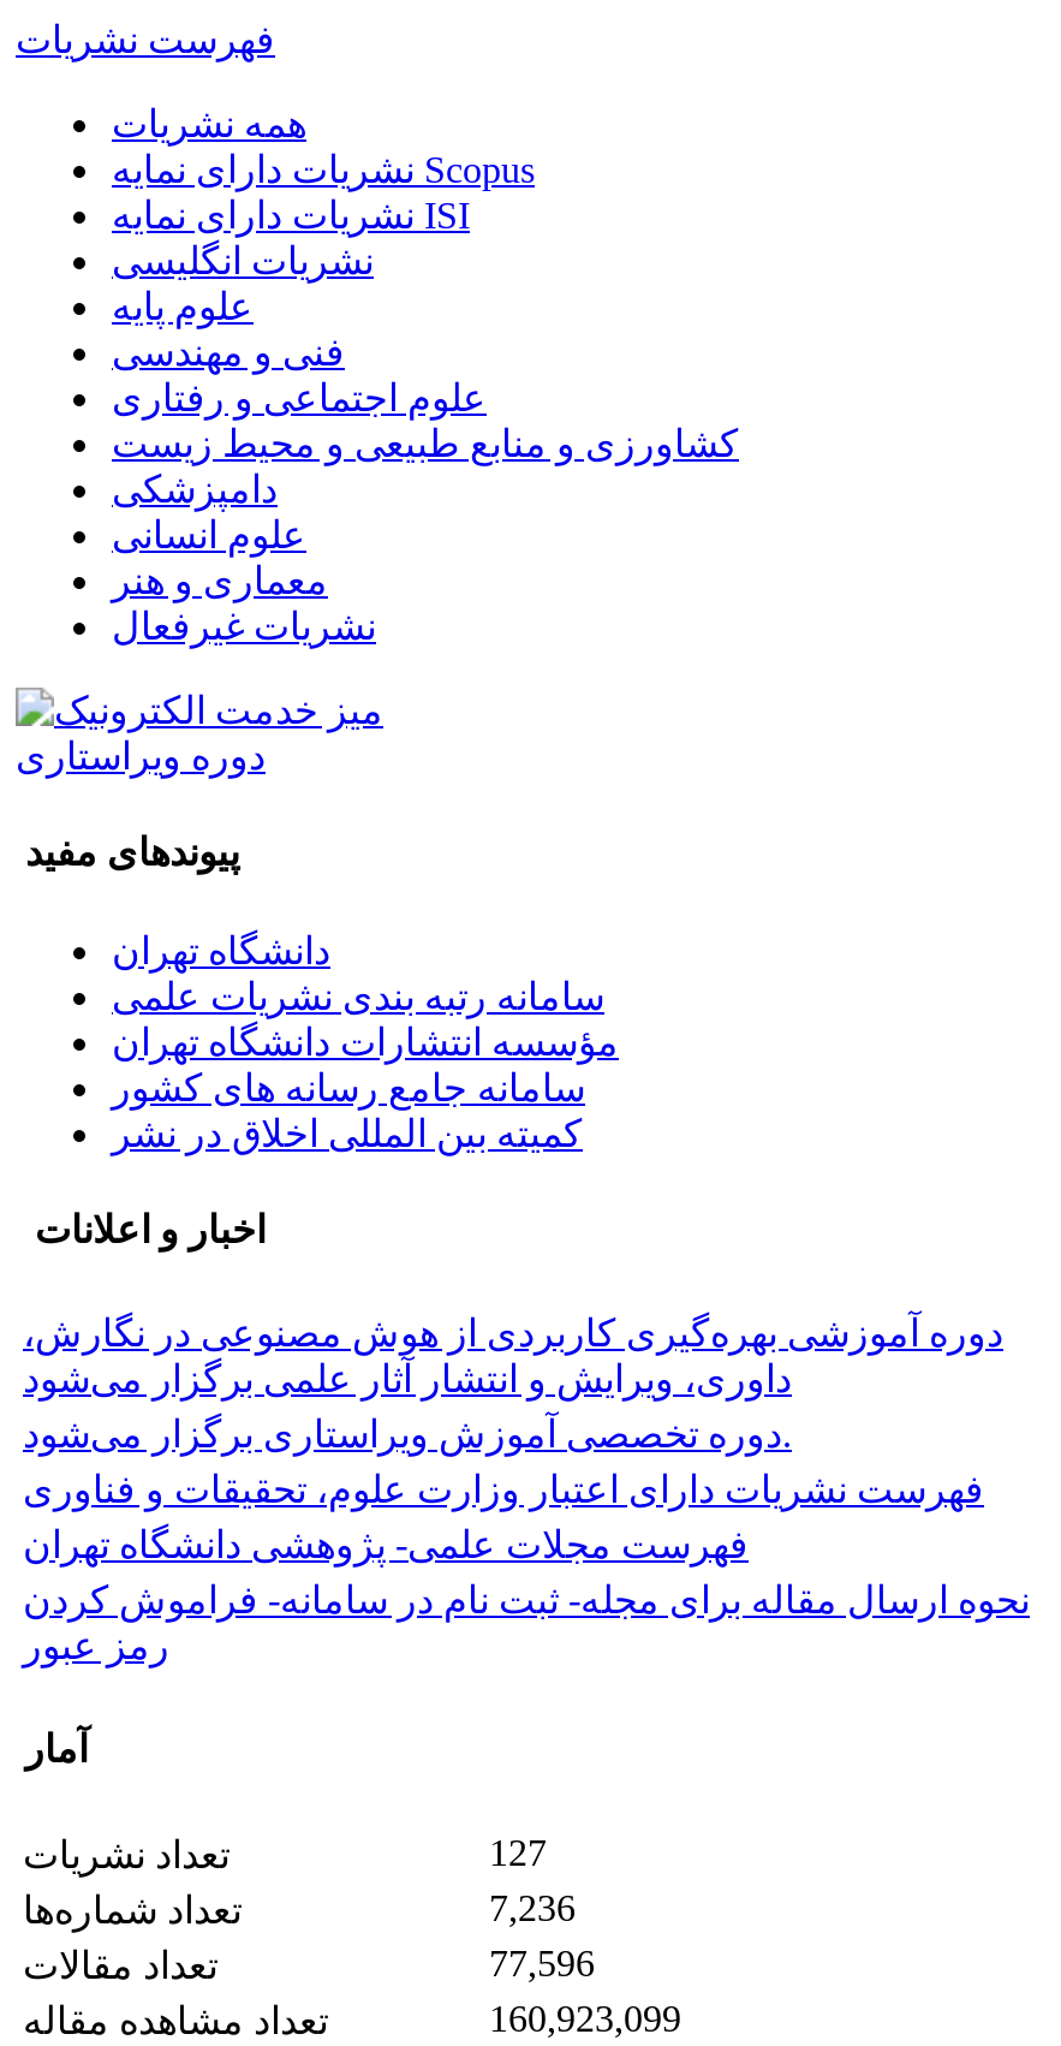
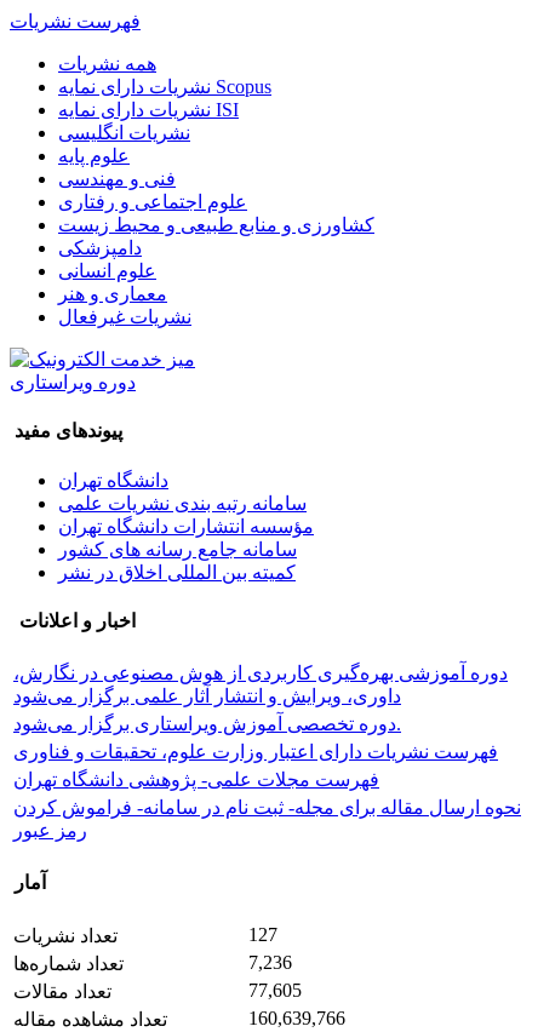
- 77,596
+ 77,605

- 160,923,099
+ 160,639,766
